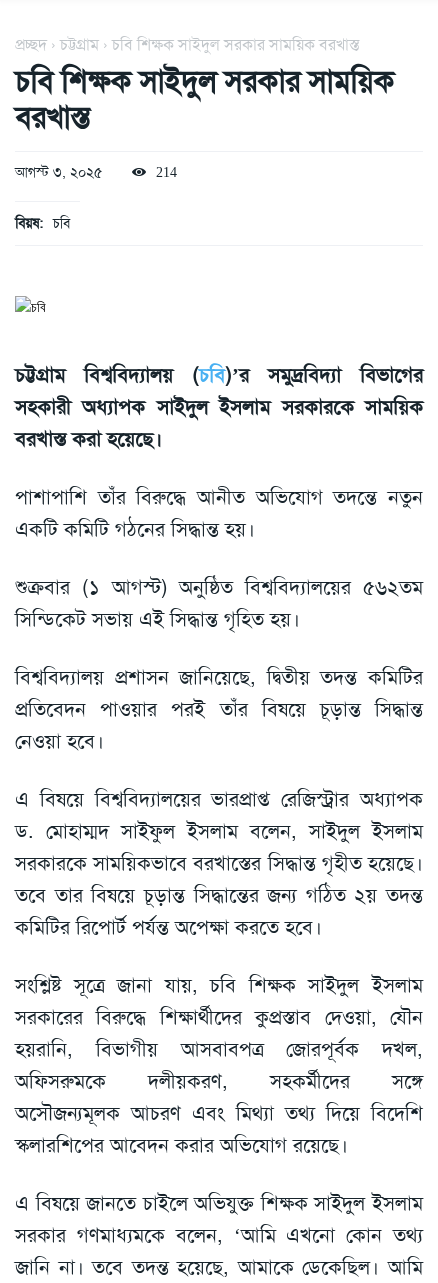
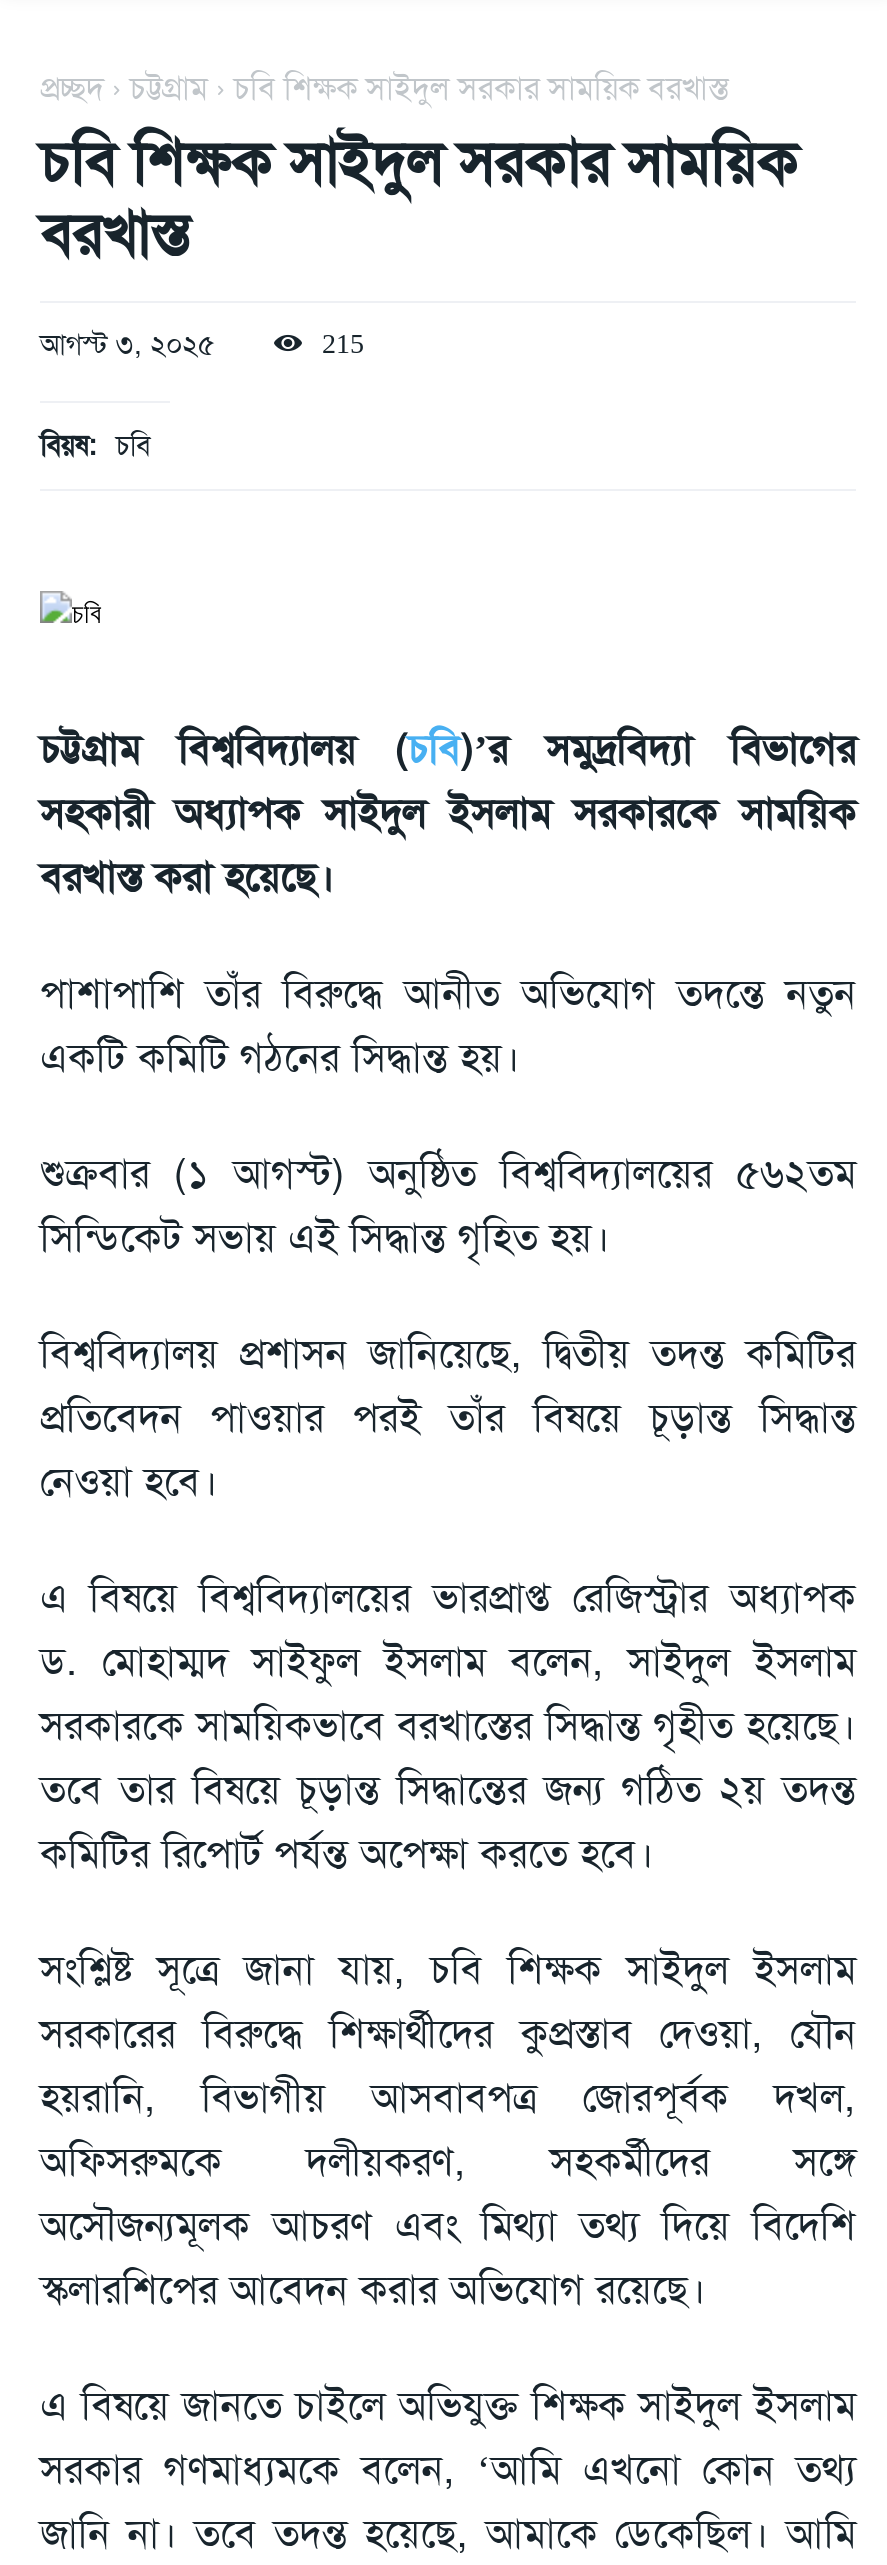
- 214
+ 215
